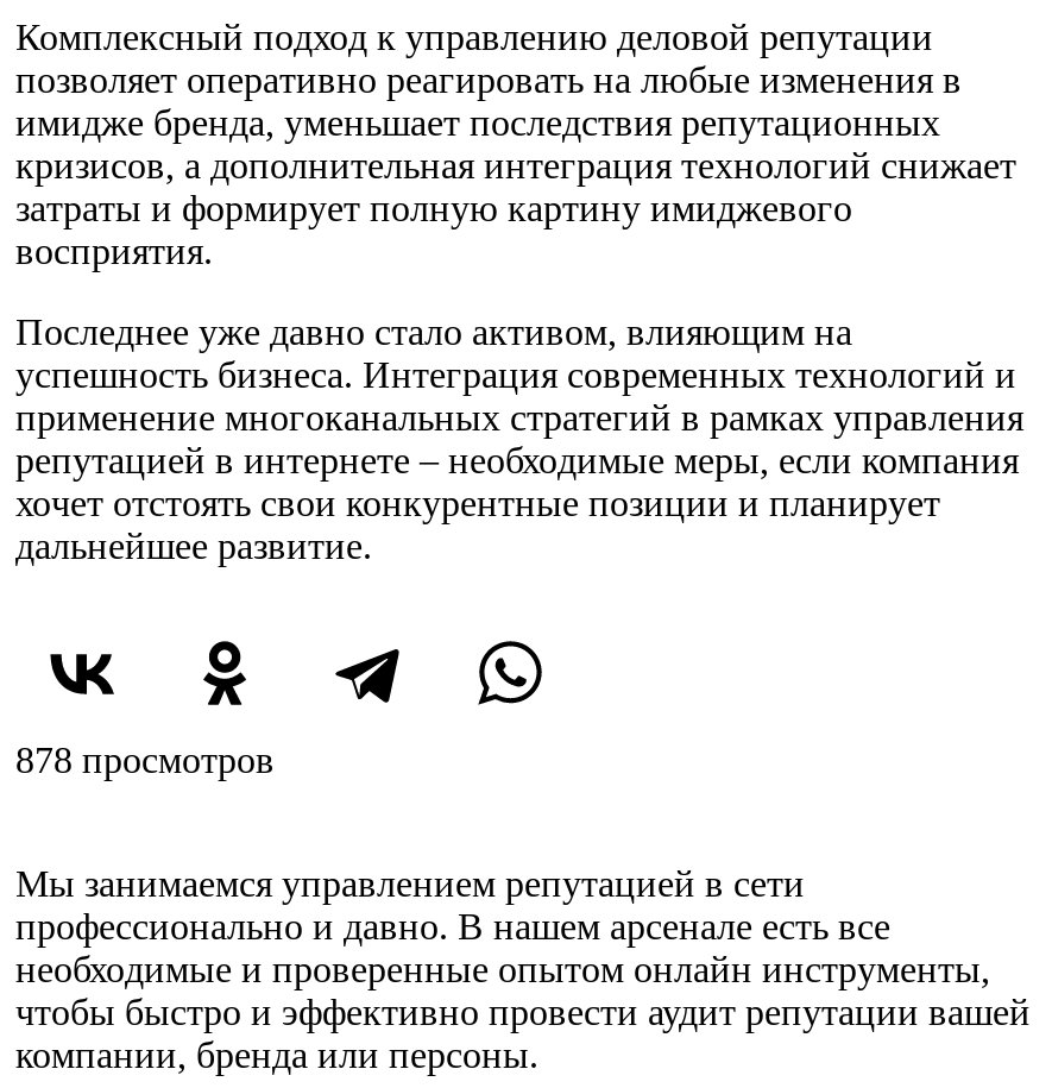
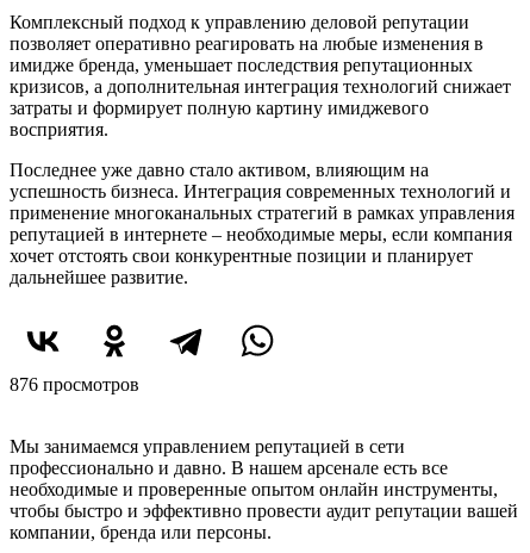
- 878 просмотров
+ 876 просмотров
